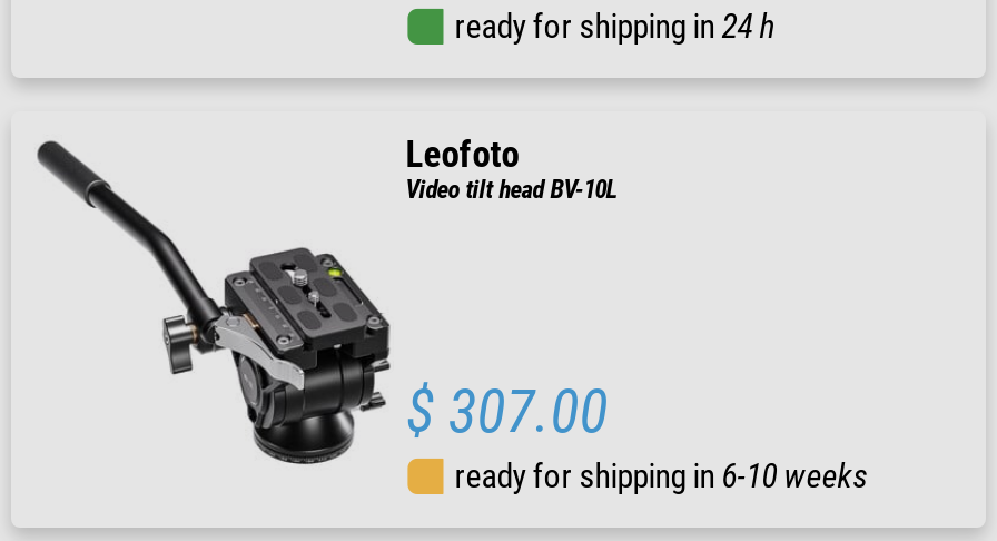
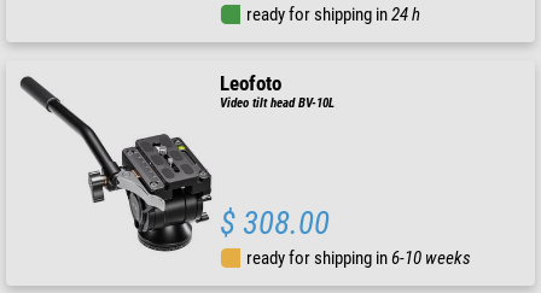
- $ 307.00
+ $ 308.00
